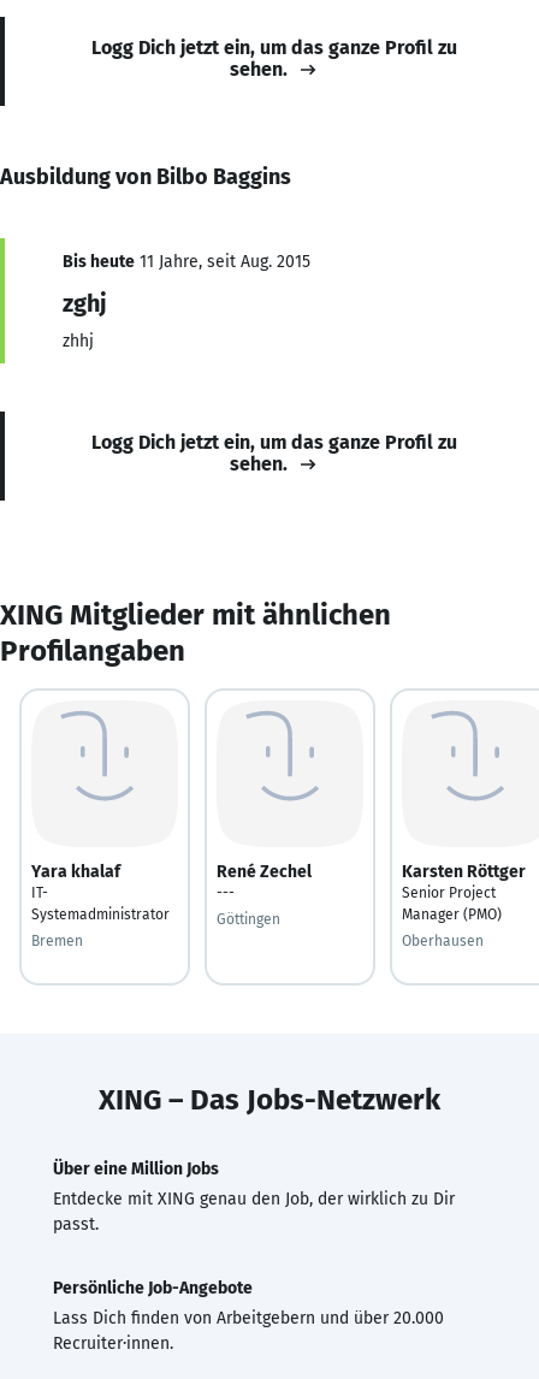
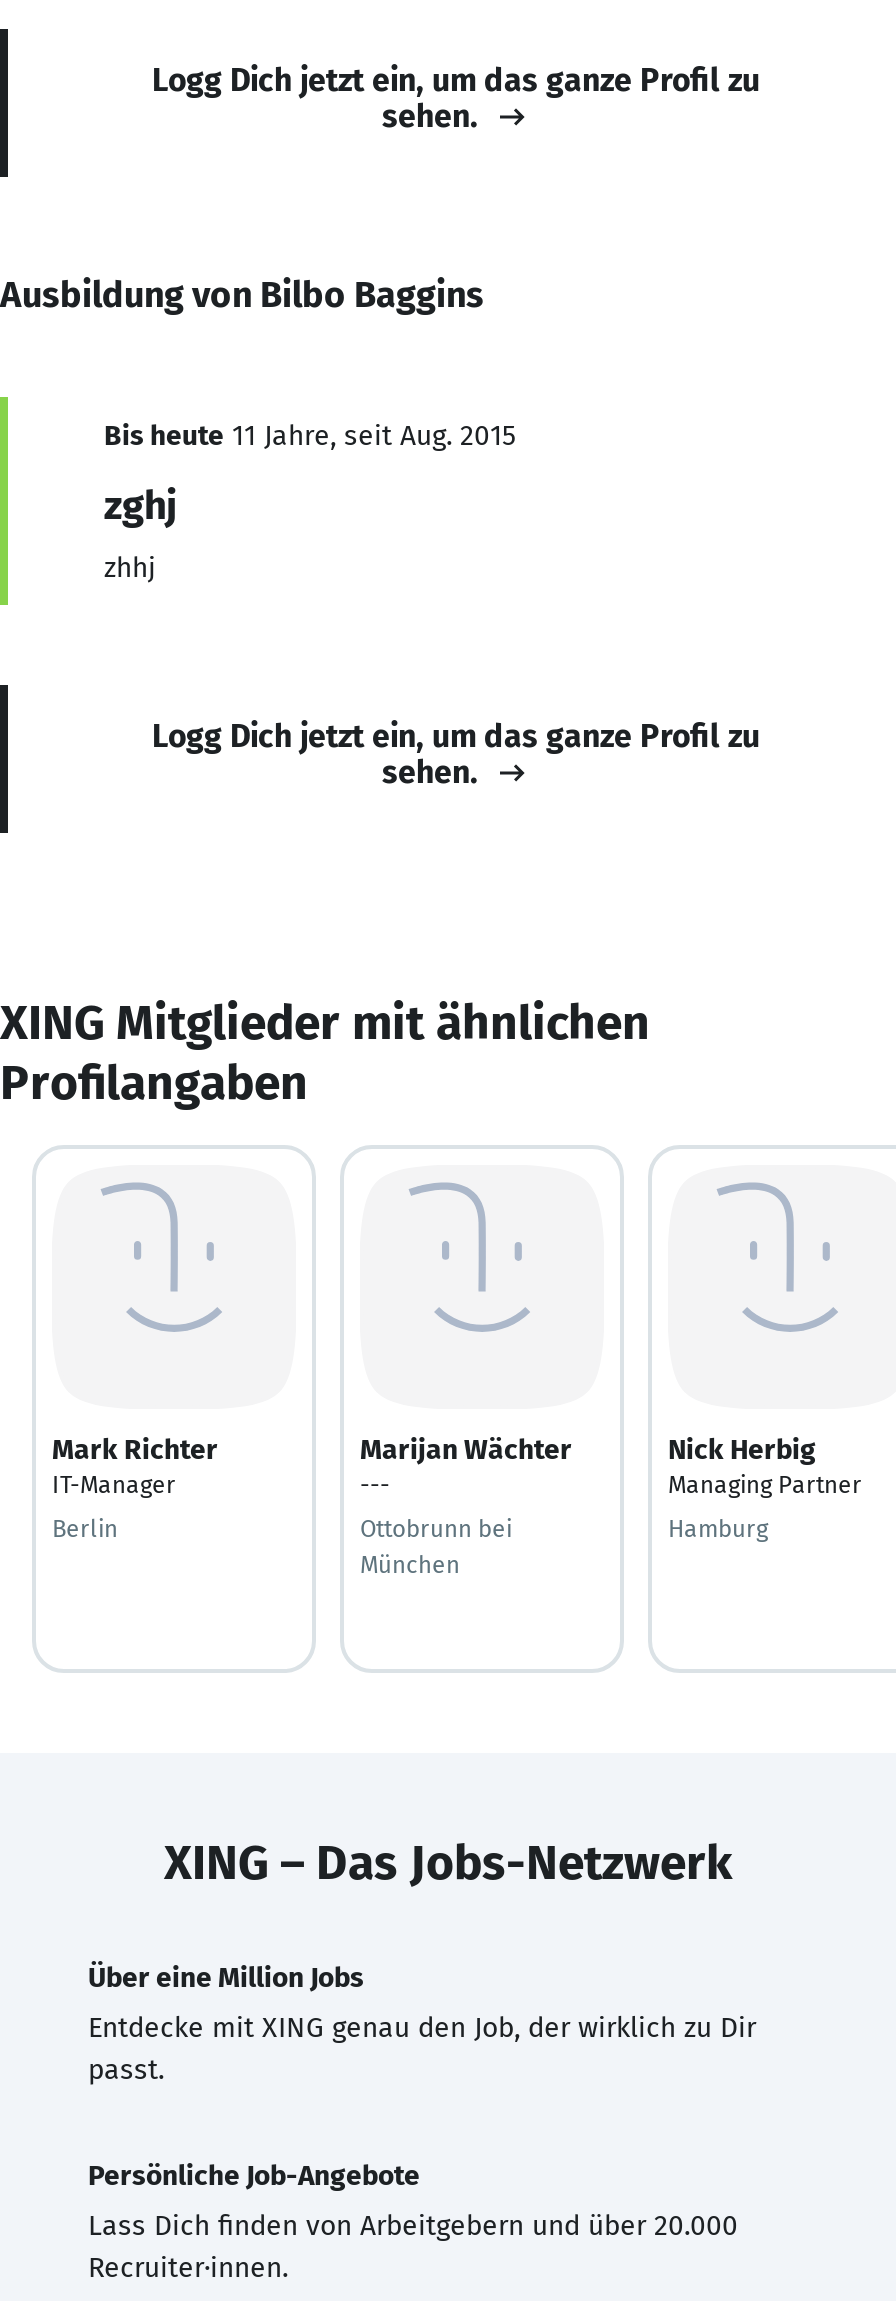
- Yara khalaf
- IT-
- Systemadministrator
+ Mark Richter
+ IT-Manager

- René Zechel
+ Marijan Wächter

- Karsten Röttger
- Senior Project
- Manager (PMO)
+ Nick Herbig
+ Managing Partner

- Göttingen
+ Ottobrunn bei
+ München

- Bremen
+ Berlin

- Oberhausen
+ Hamburg
